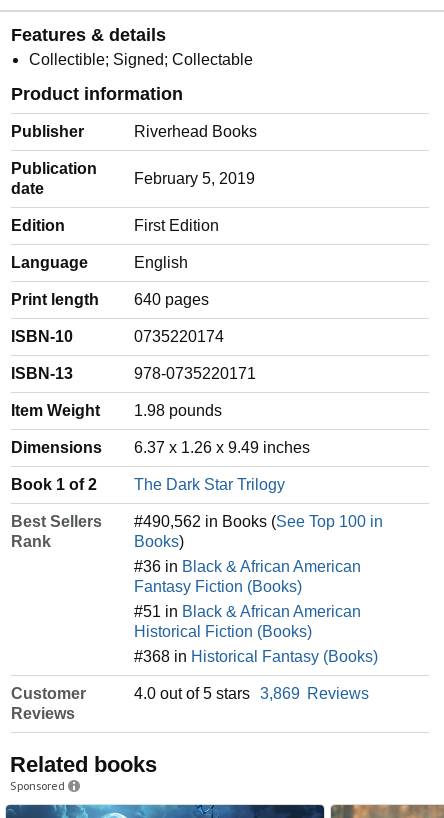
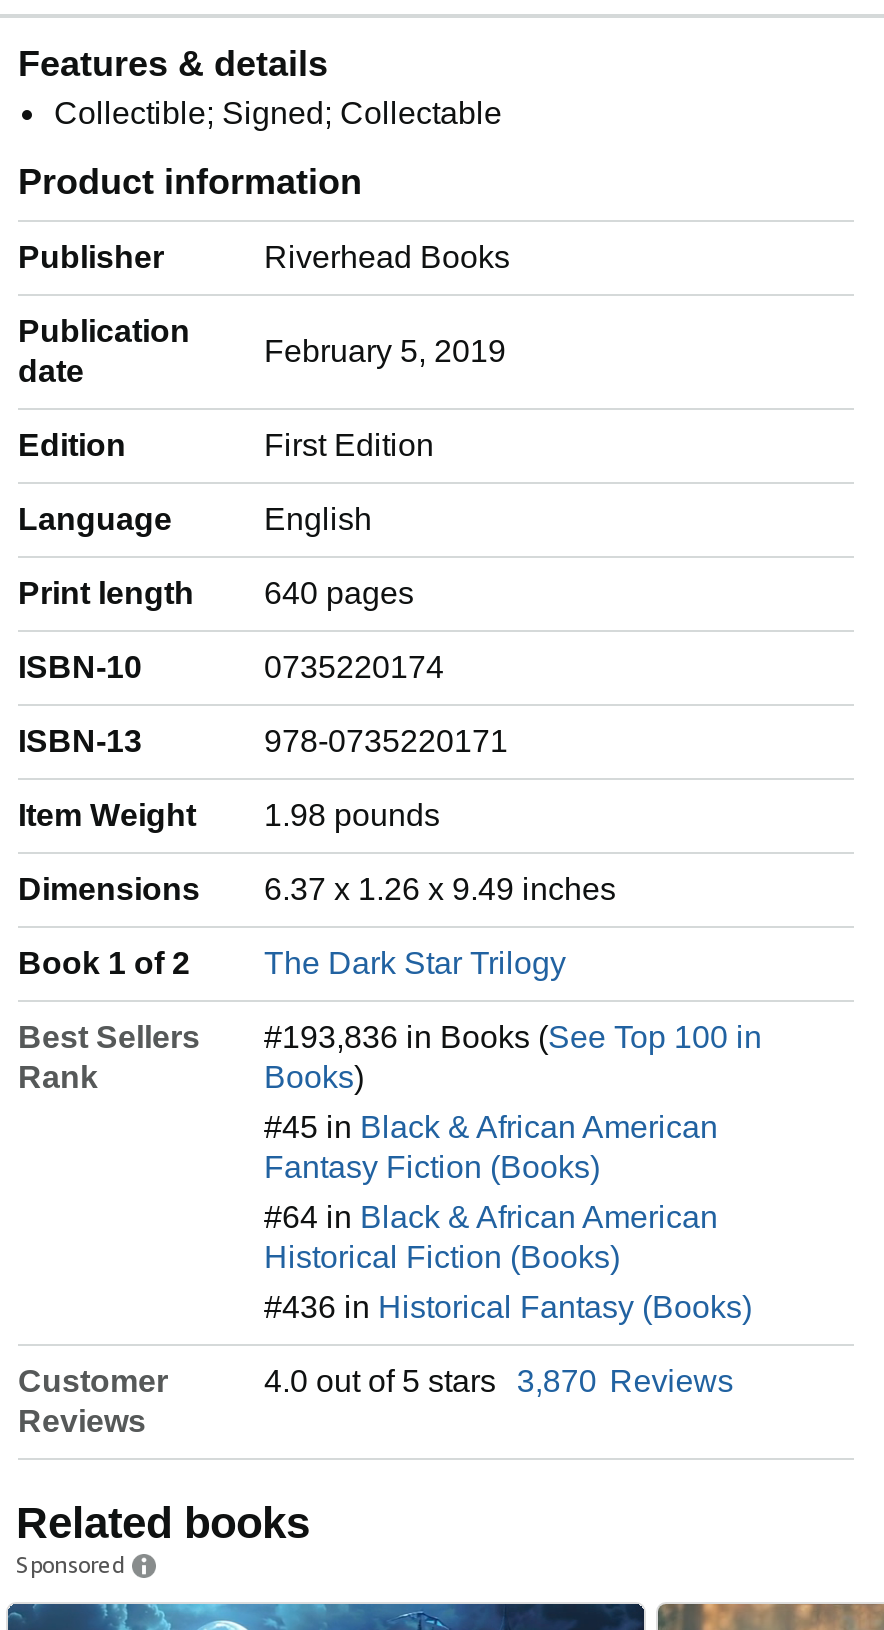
- #490,562 in Books (See Top 100 in
+ #193,836 in Books (See Top 100 in

- #36 in Black & African American
+ #45 in Black & African American

- #51 in Black & African American
+ #64 in Black & African American

- #368 in Historical Fantasy (Books)
+ #436 in Historical Fantasy (Books)

- 4.0 out of 5 stars 3,869 Reviews
+ 4.0 out of 5 stars 3,870 Reviews
